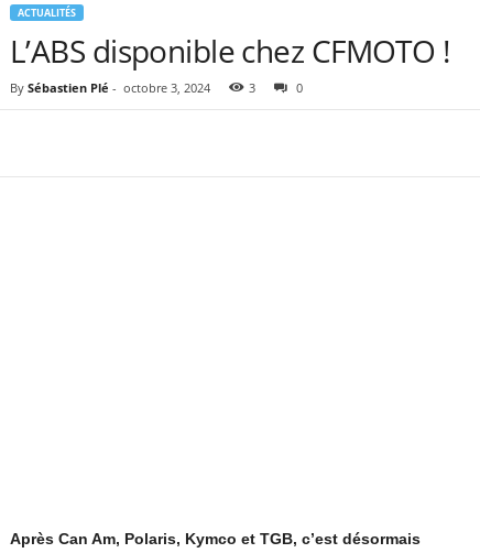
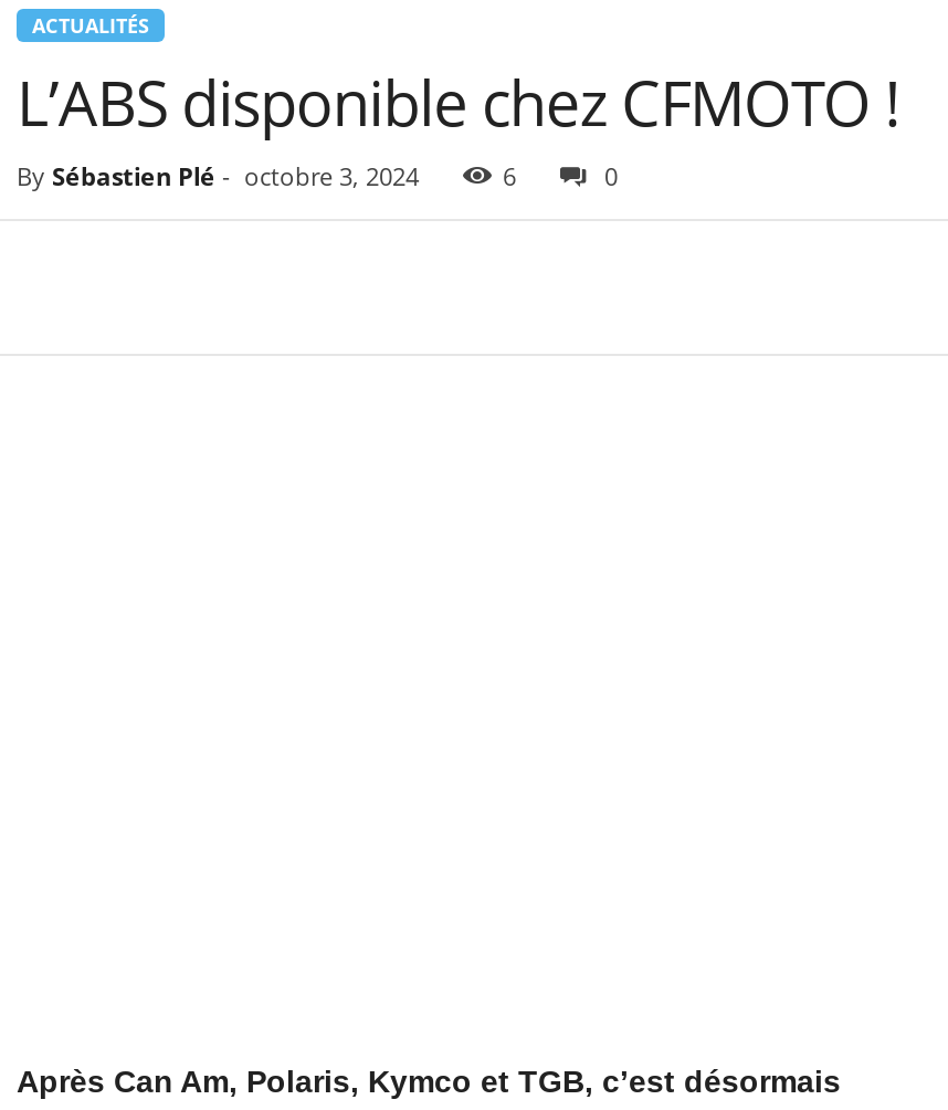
- 3
+ 6
